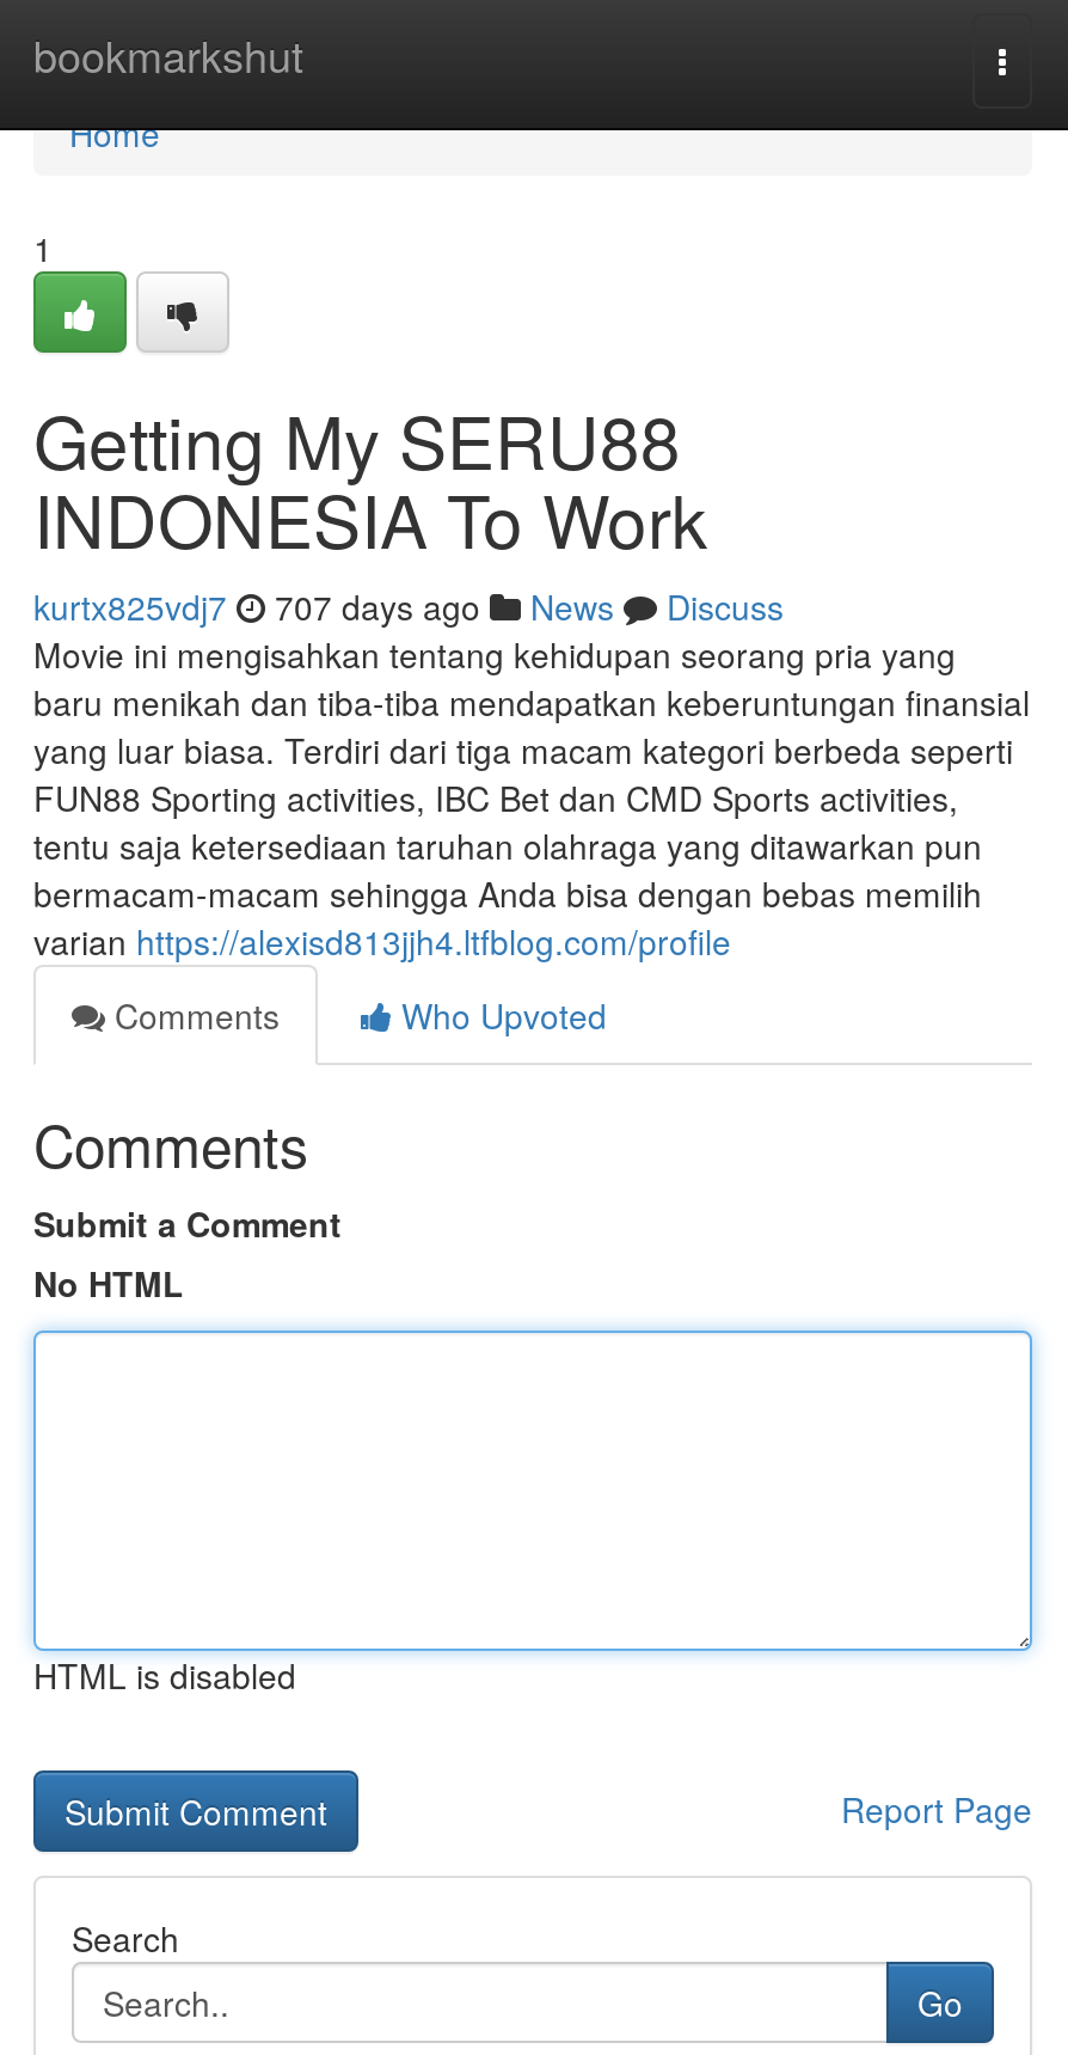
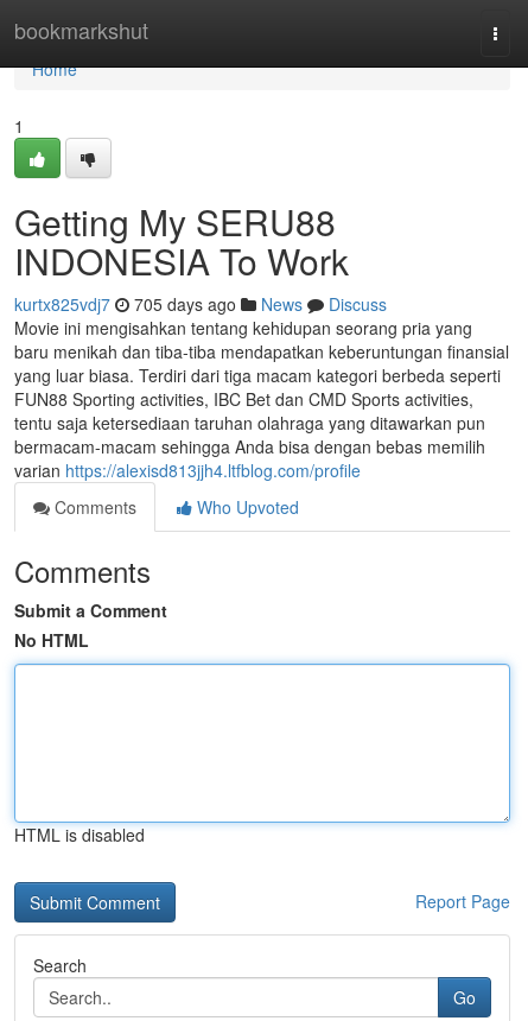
- kurtx825vdj7 707 days ago News Discuss
+ kurtx825vdj7 705 days ago News Discuss
